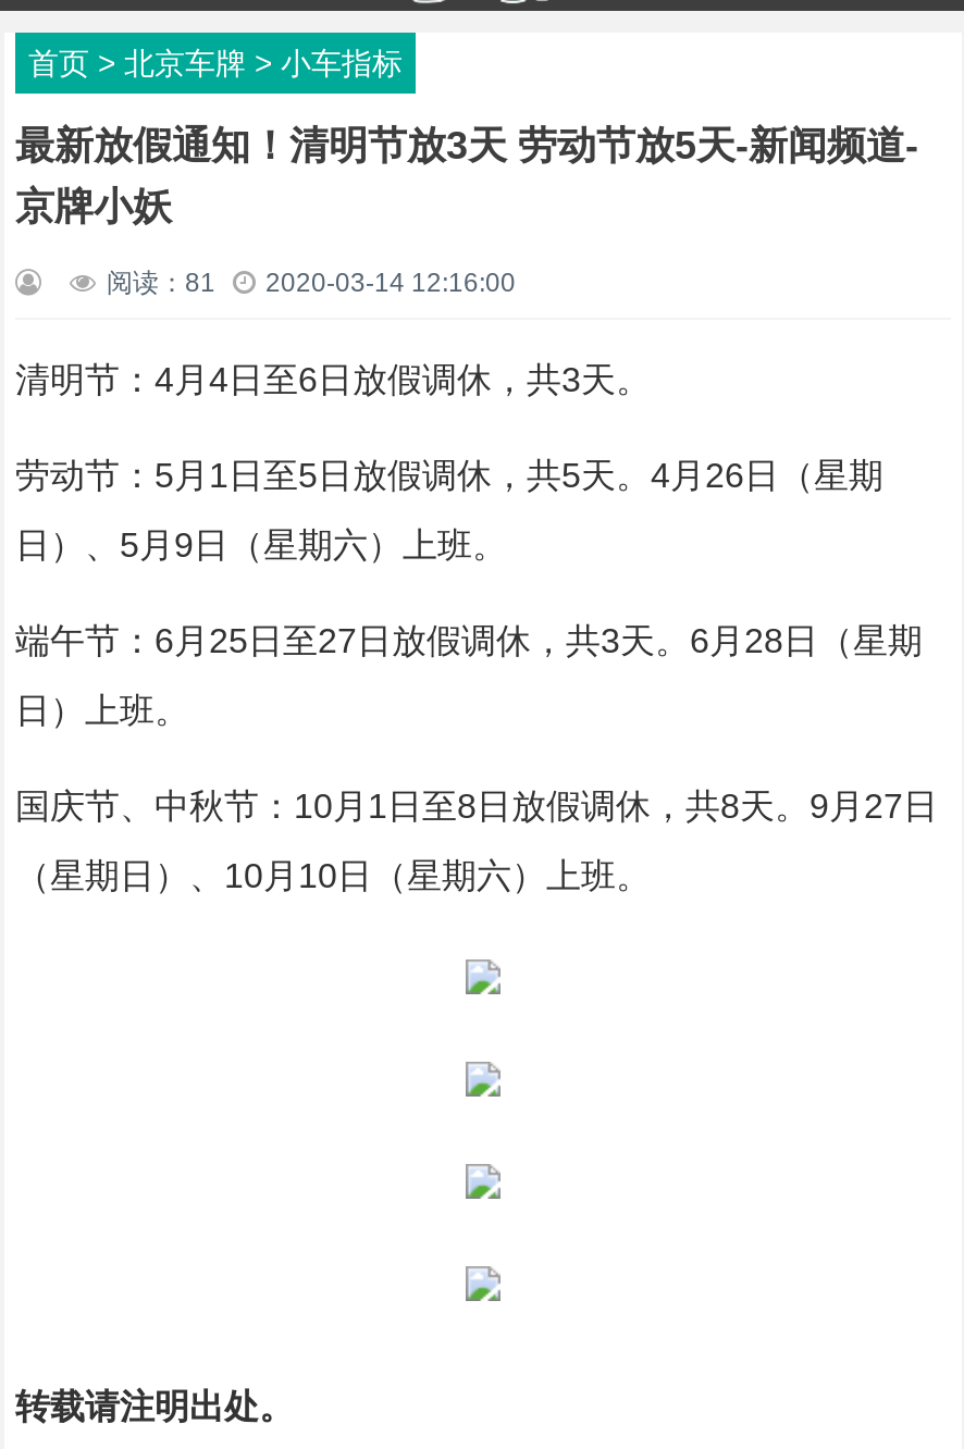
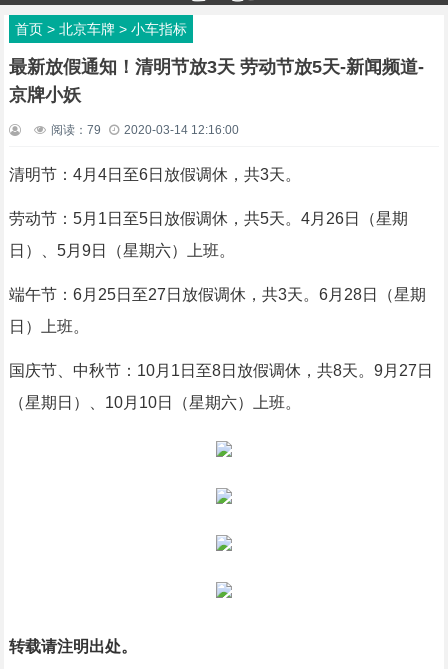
- 阅读：81 2020-03-14 12:16:00
+ 阅读：79 2020-03-14 12:16:00
